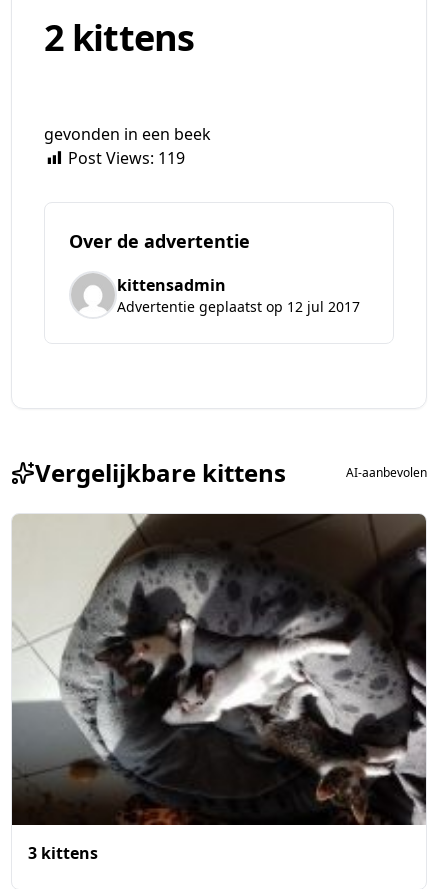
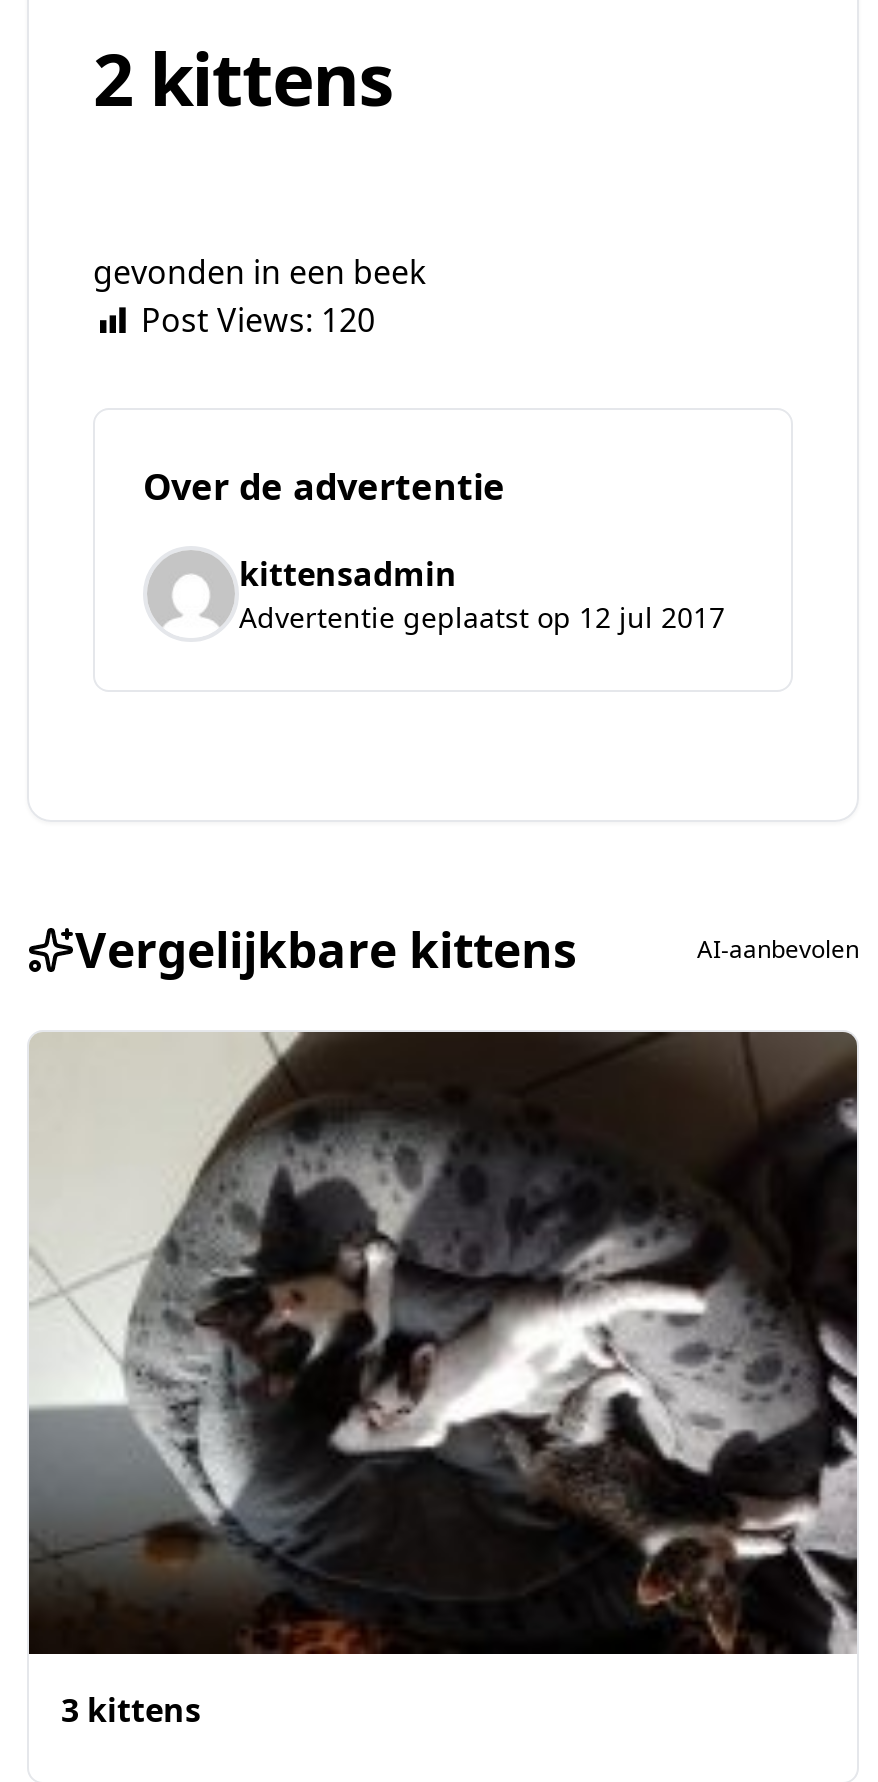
- Post Views: 119
+ Post Views: 120
